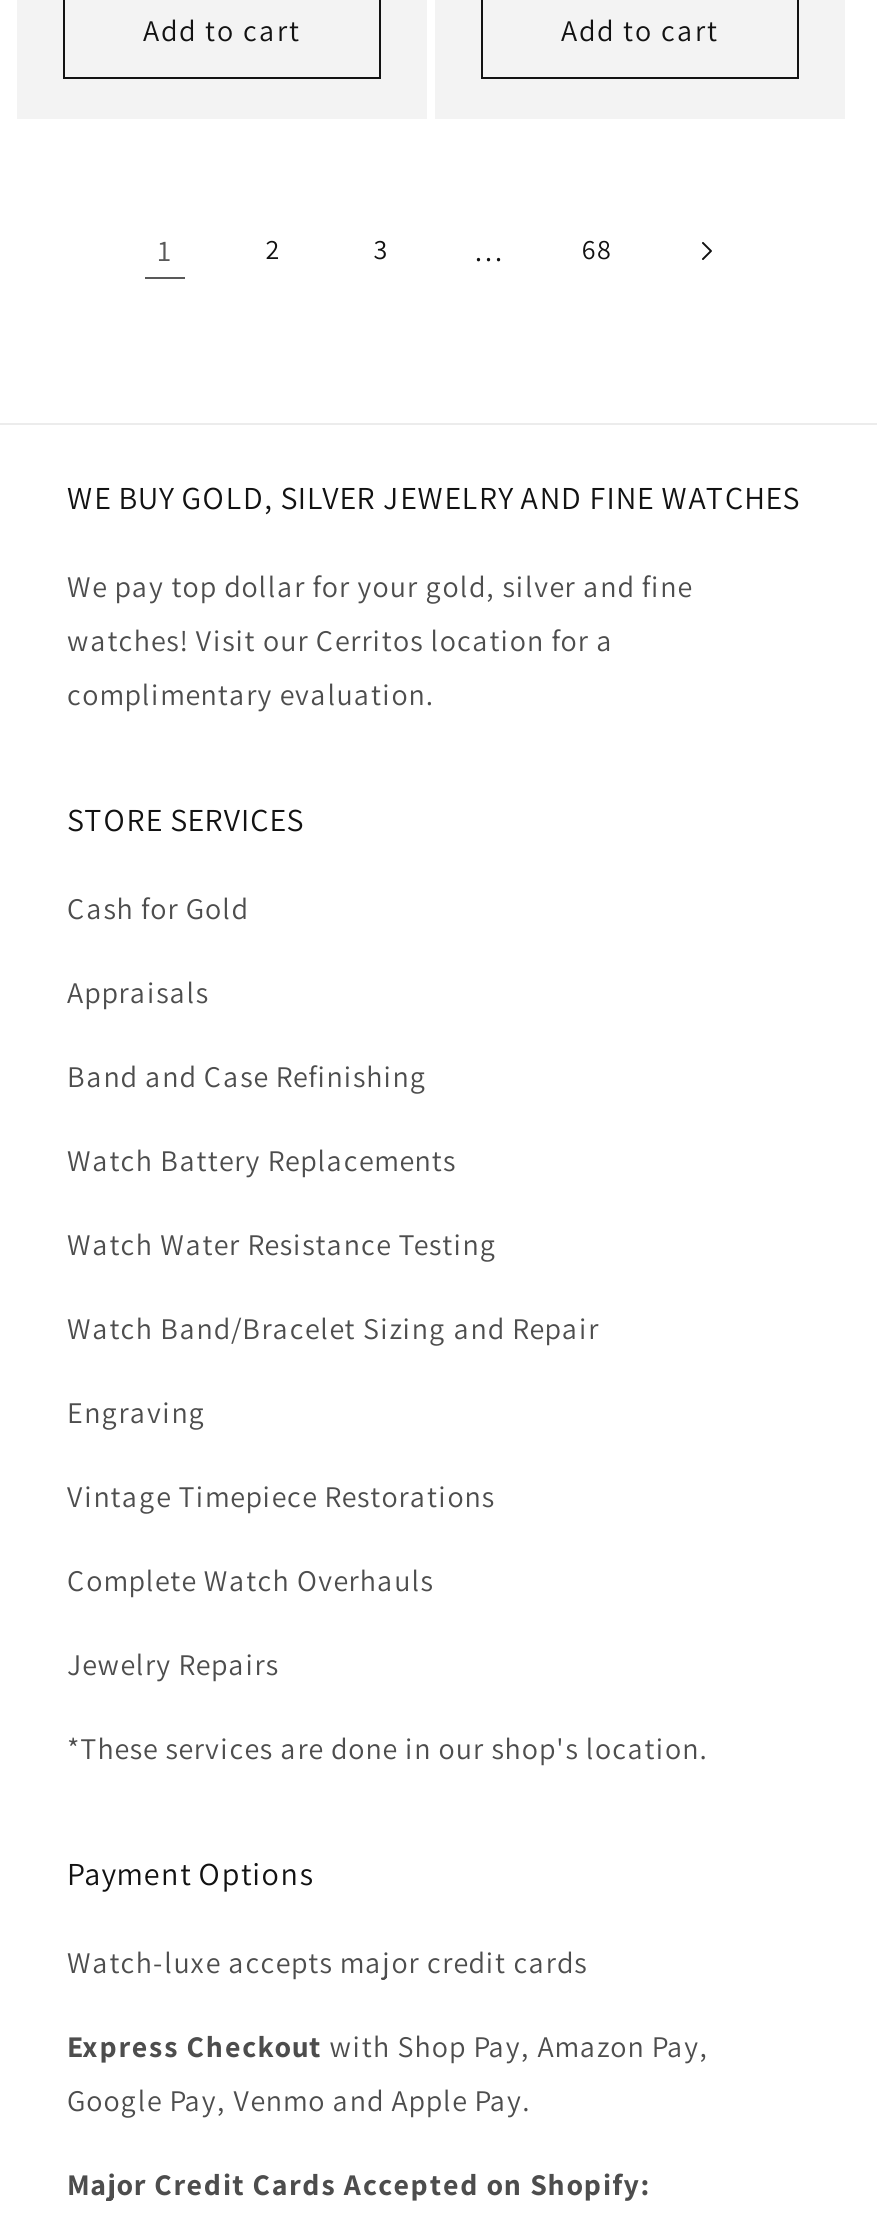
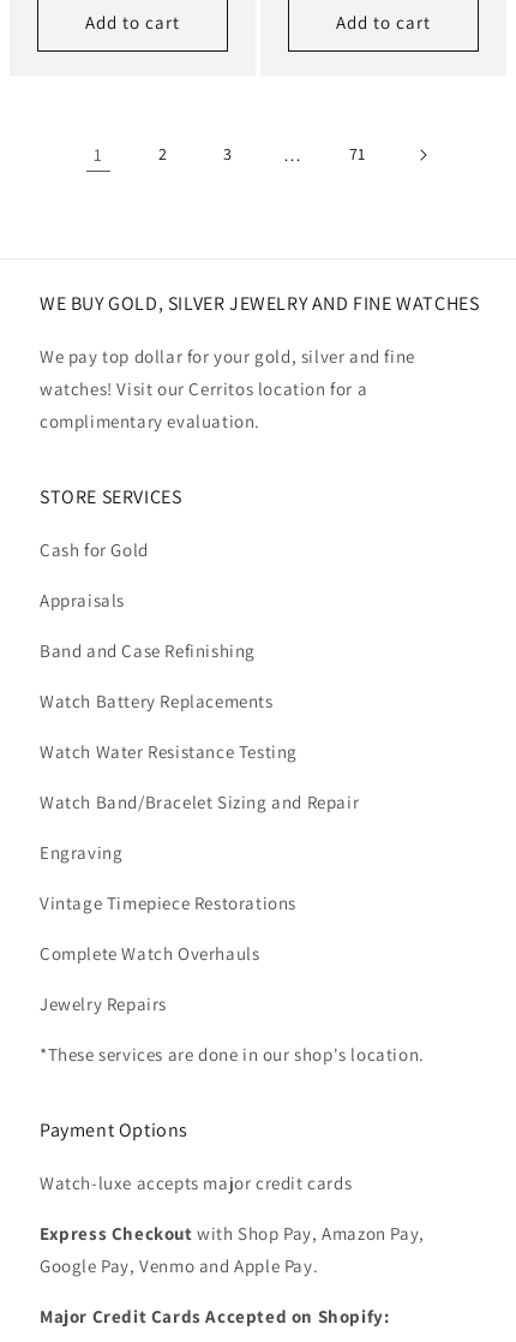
- 68
+ 71
